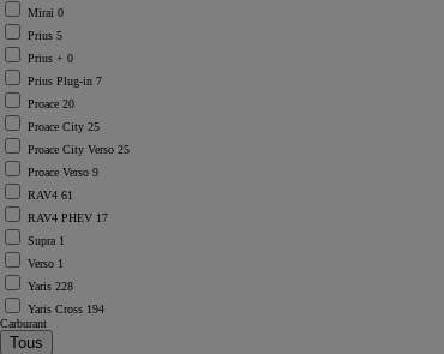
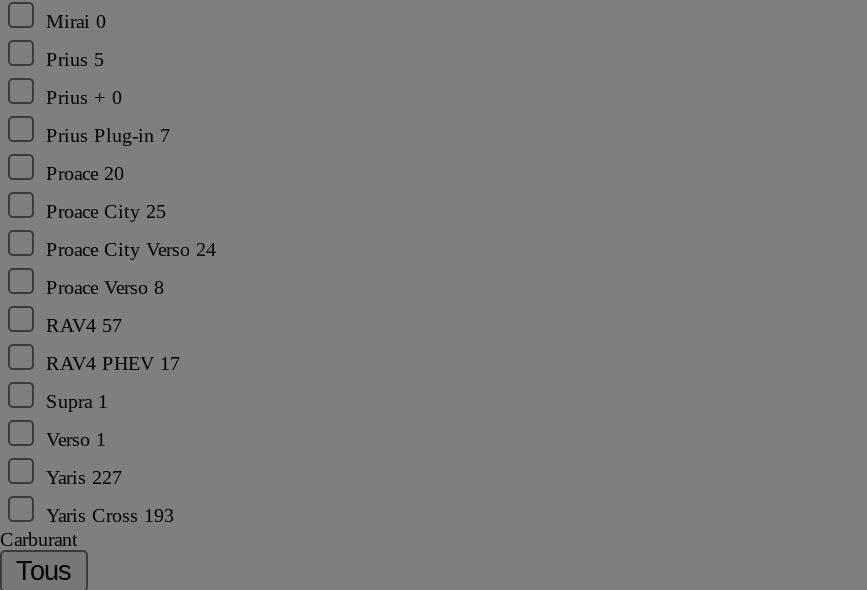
- Proace City Verso 25
+ Proace City Verso 24

- Proace Verso 9
+ Proace Verso 8

- RAV4 61
+ RAV4 57

- Yaris 228
+ Yaris 227

- Yaris Cross 194
+ Yaris Cross 193
